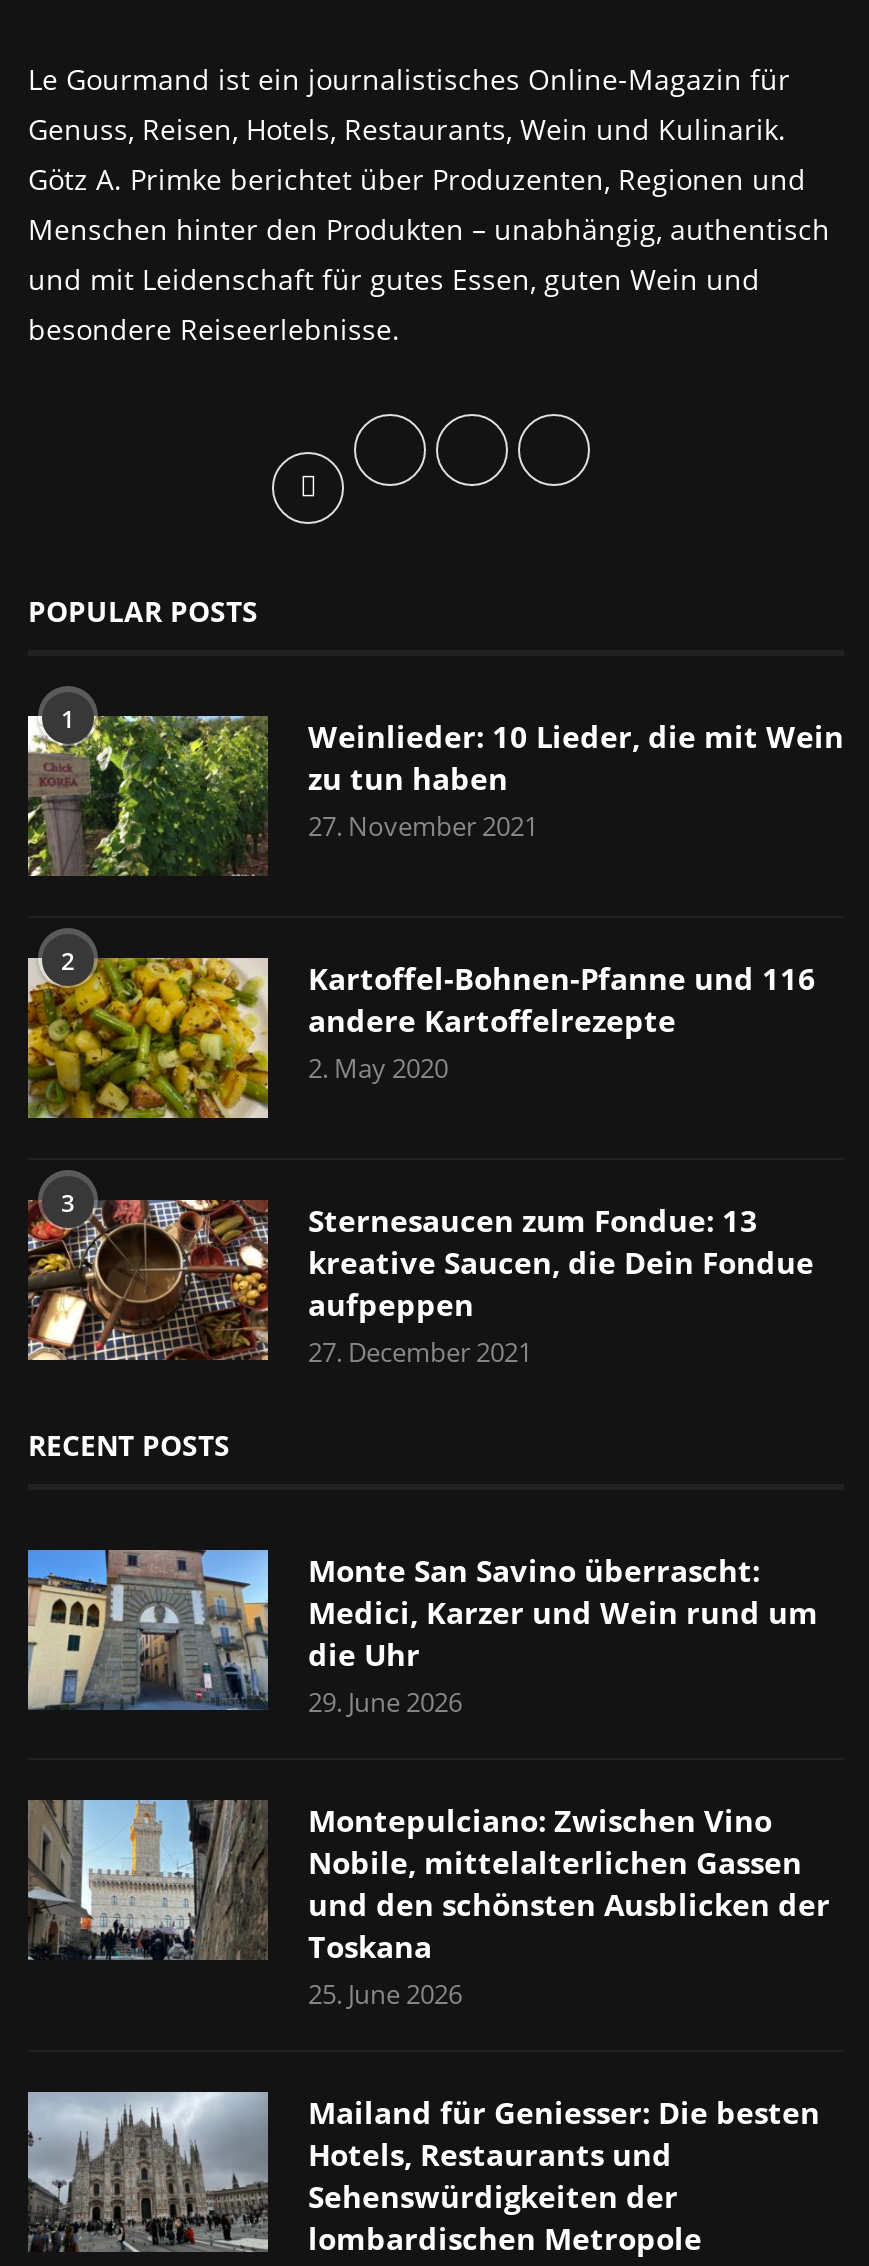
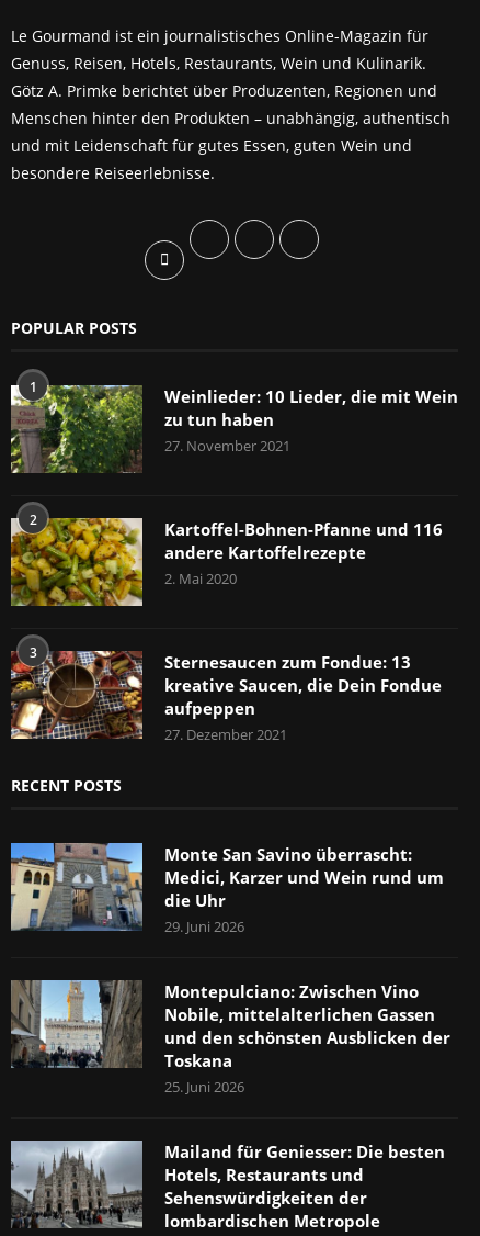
- 2. May 2020
+ 2. Mai 2020

- 27. December 2021
+ 27. Dezember 2021

- 29. June 2026
+ 29. Juni 2026

- 25. June 2026
+ 25. Juni 2026
